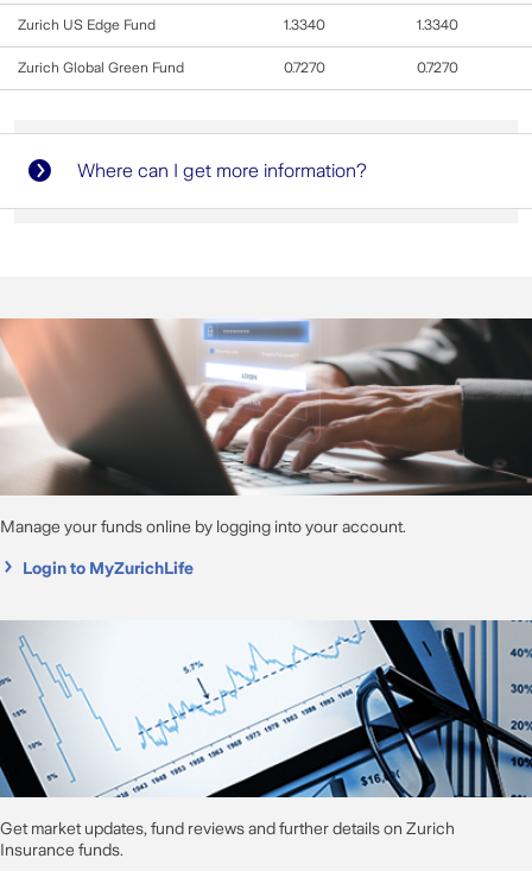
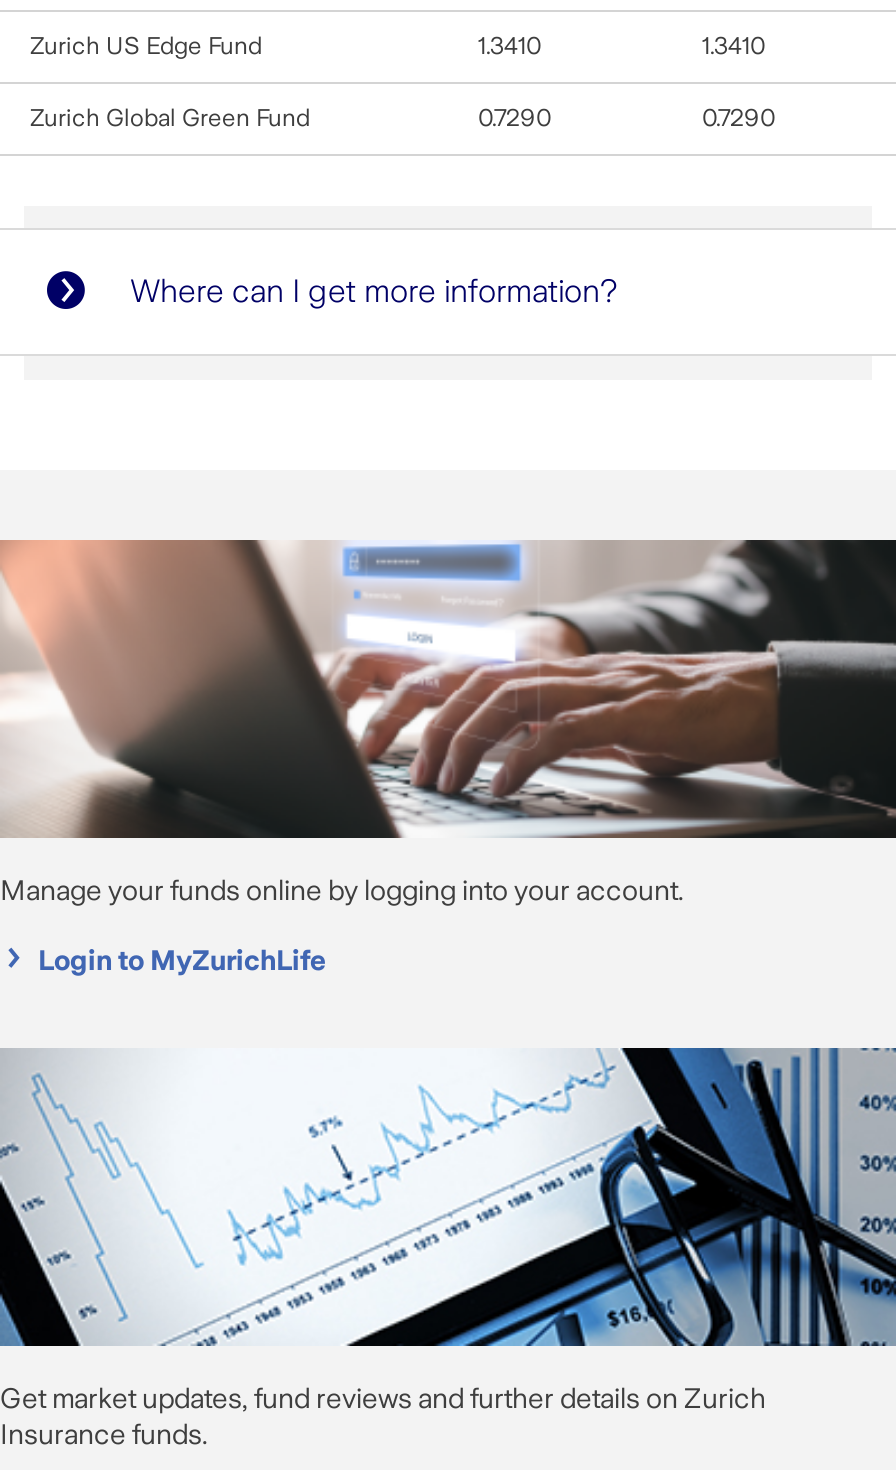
- 1.3340
+ 1.3410

- 1.3340
+ 1.3410

- 0.7270
+ 0.7290

- 0.7270
+ 0.7290
